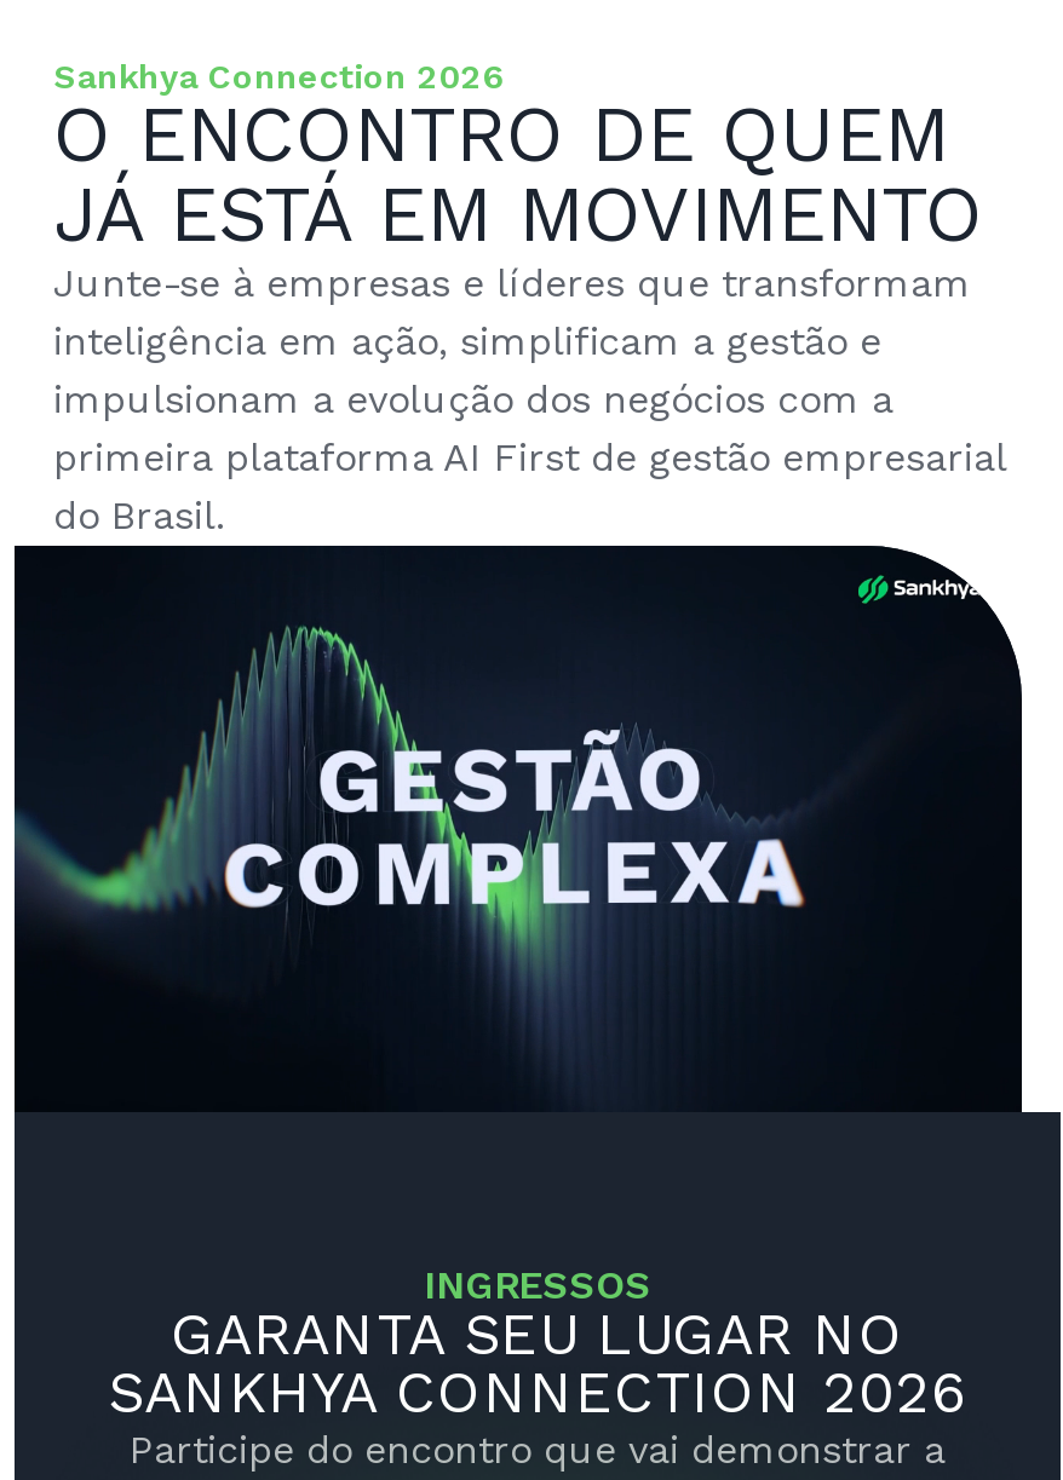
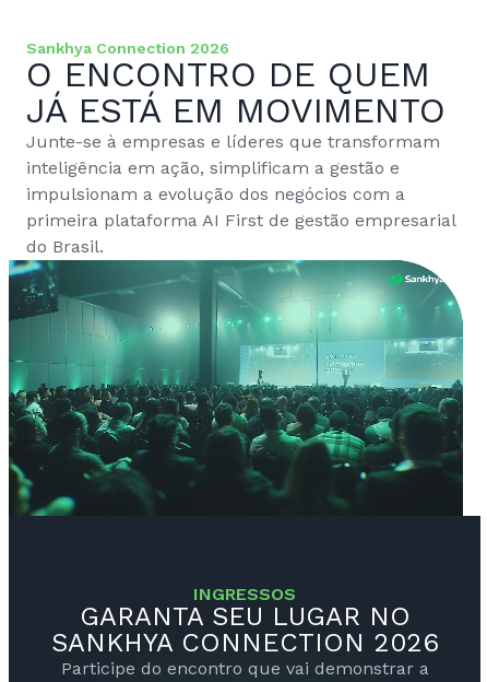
- [image]
+ [image]
